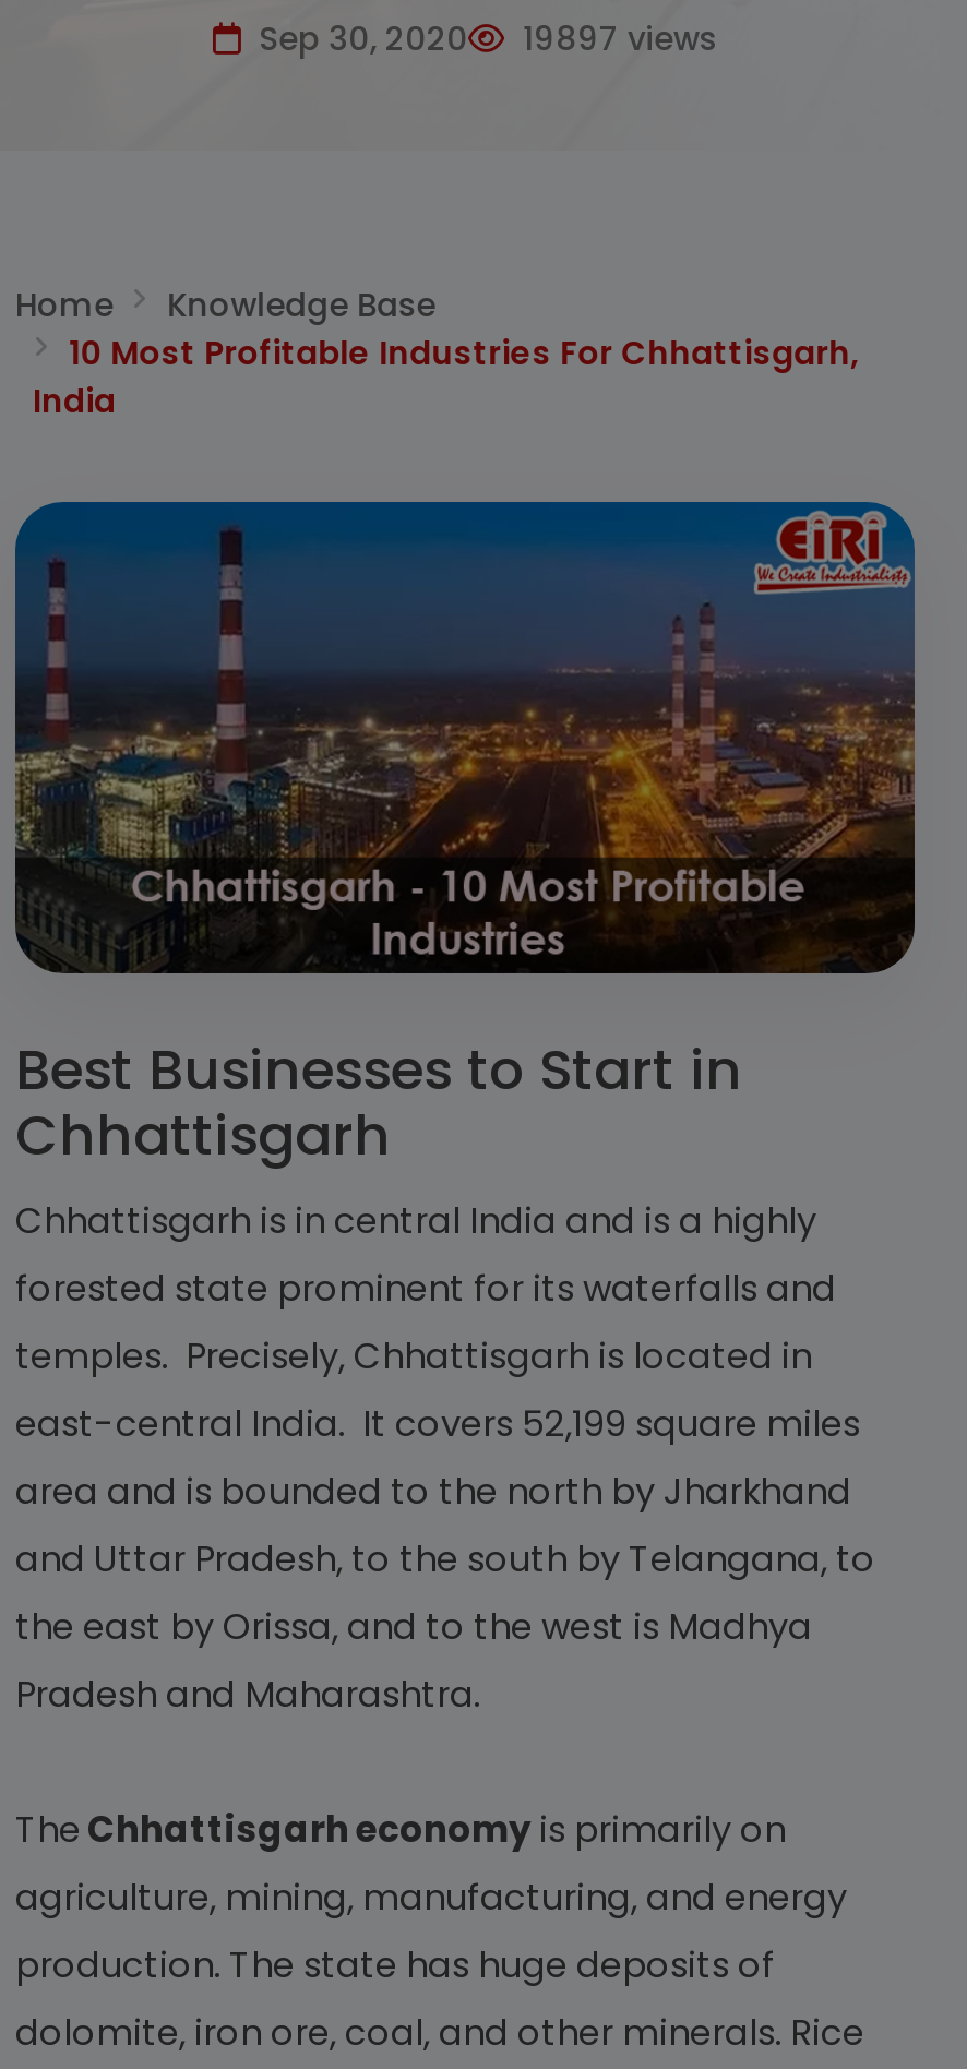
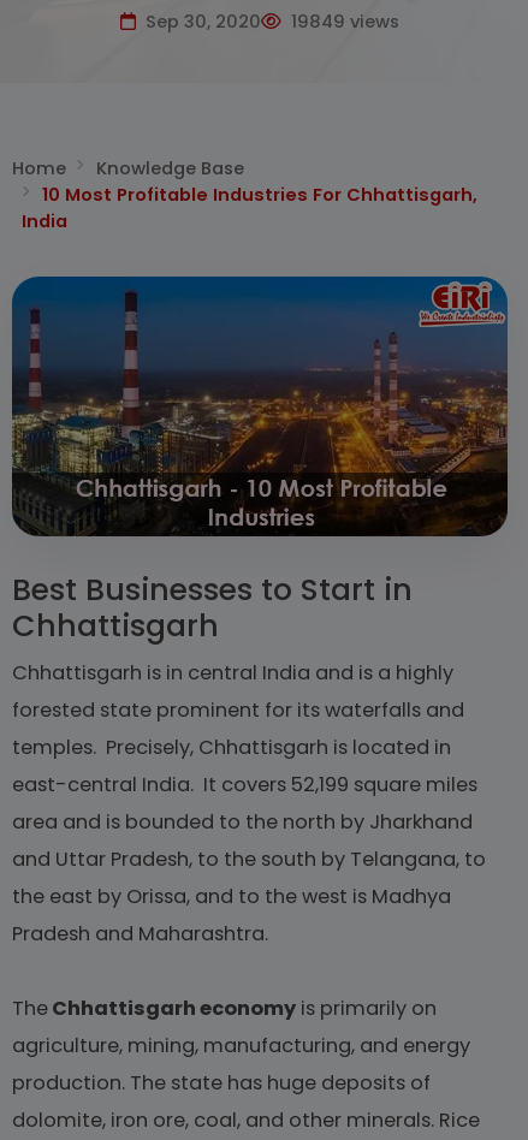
- Sep 30, 2020 19897 views
+ Sep 30, 2020 19849 views
